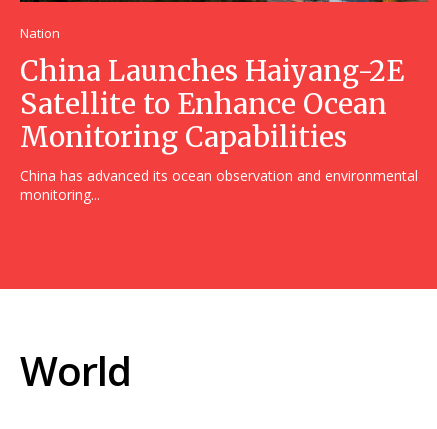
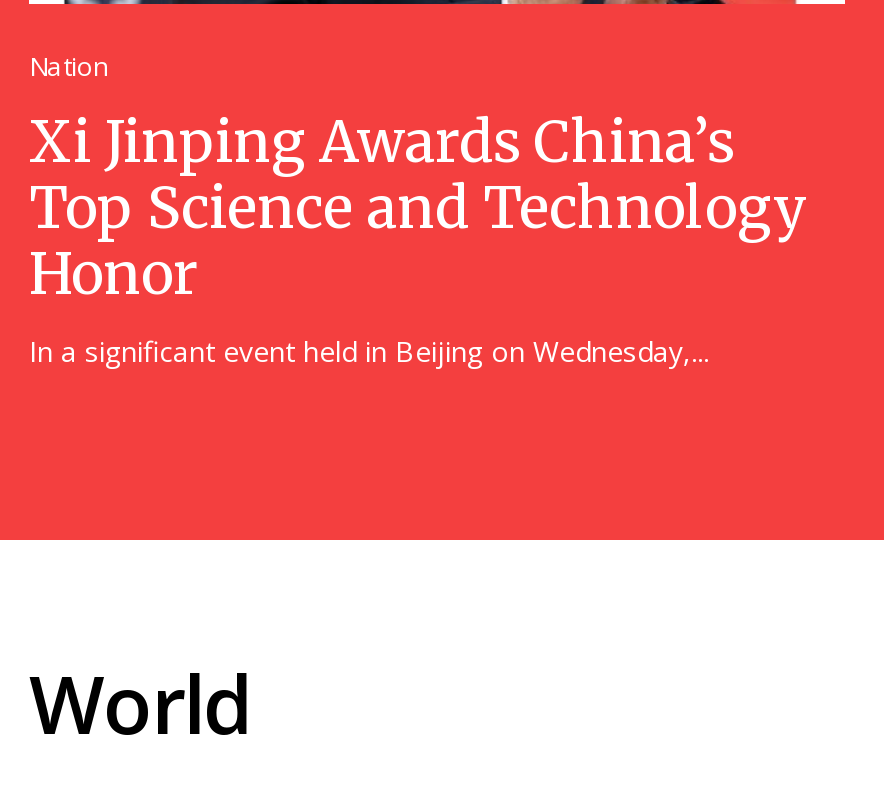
- China Launches Haiyang-2E
- Satellite to Enhance Ocean
- Monitoring Capabilities
- China has advanced its ocean observation and environmental
- monitoring...
+ Xi Jinping Awards China’s
+ Top Science and Technology
+ Honor
+ In a significant event held in Beijing on Wednesday,...
